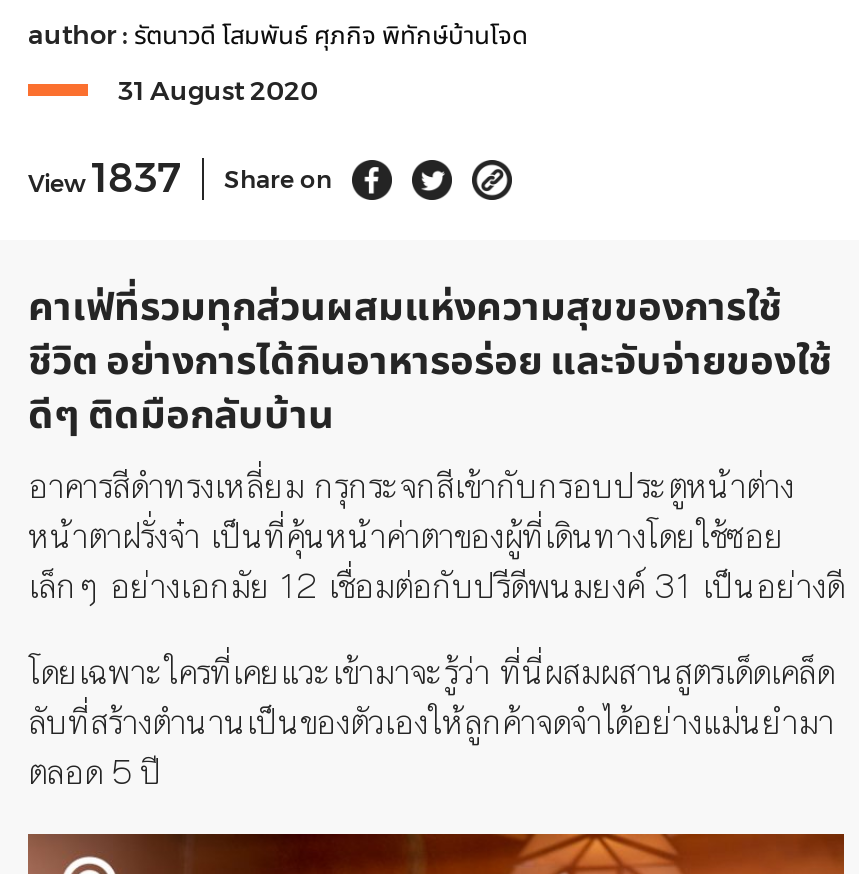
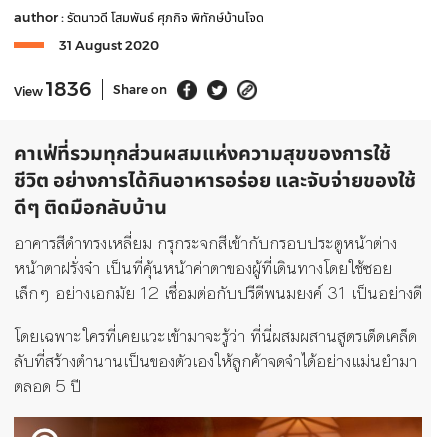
- View 1837 Share on
+ View 1836 Share on
